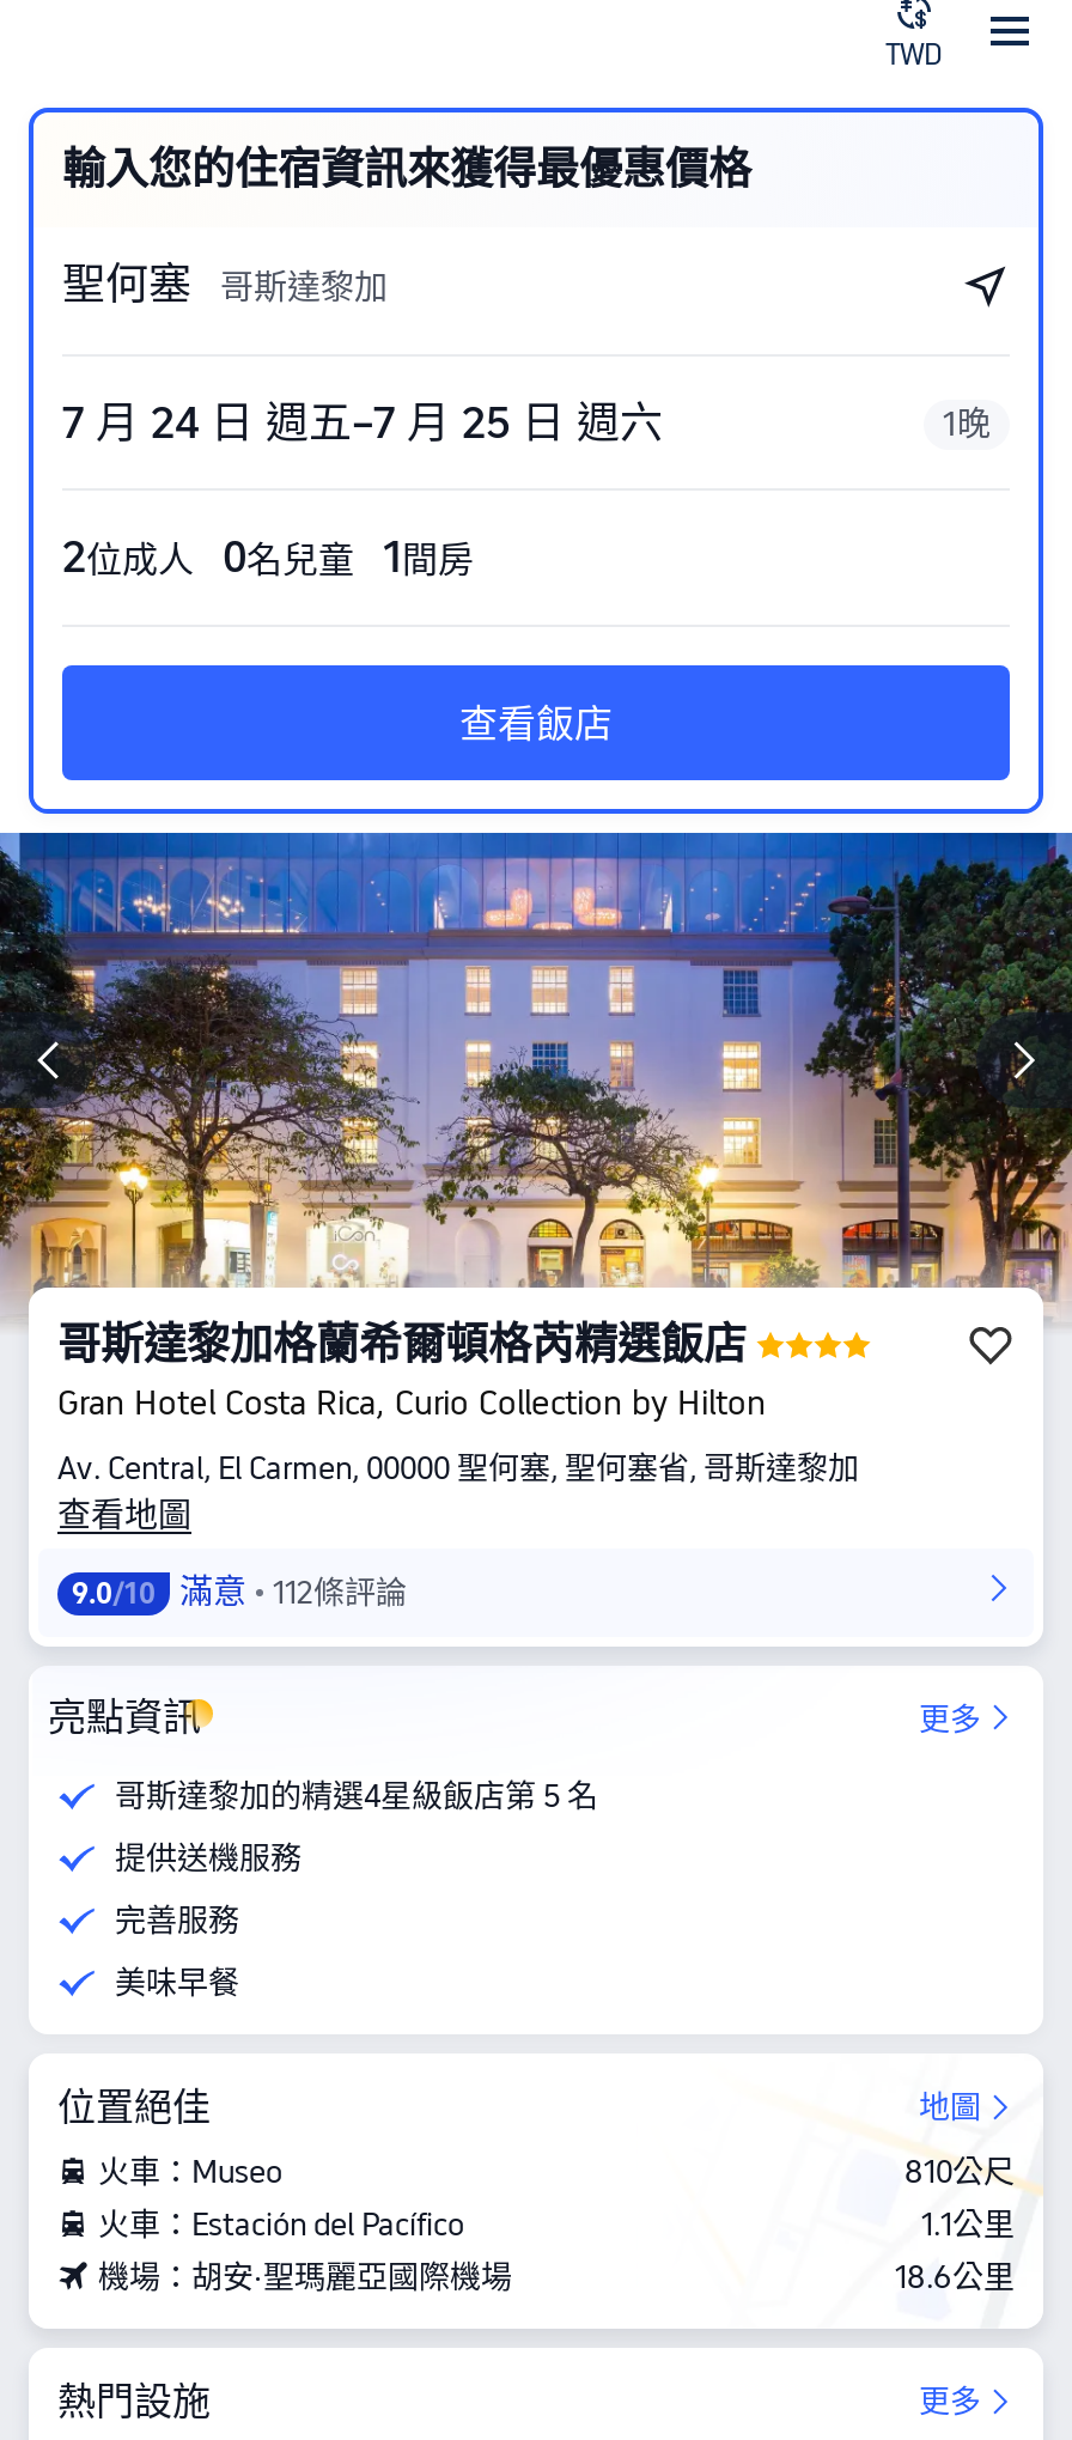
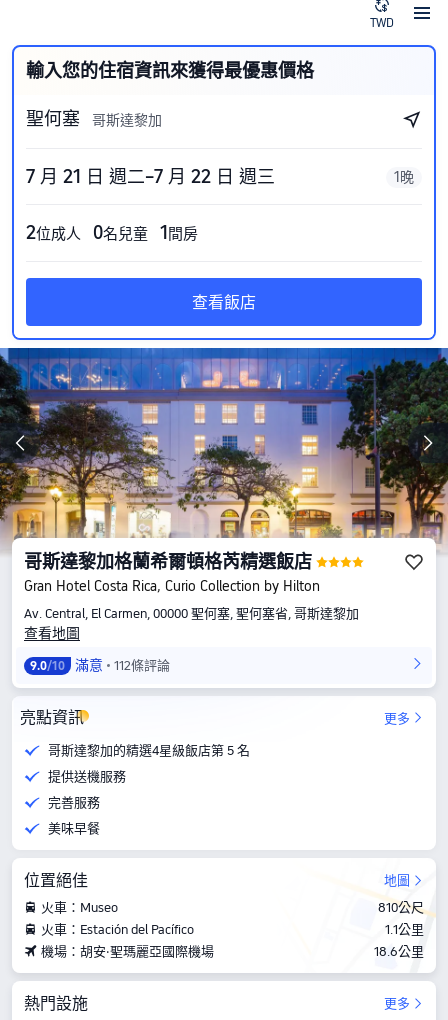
- 7 月 24 日 週五–7 月 25 日 週六
+ 7 月 21 日 週二–7 月 22 日 週三
